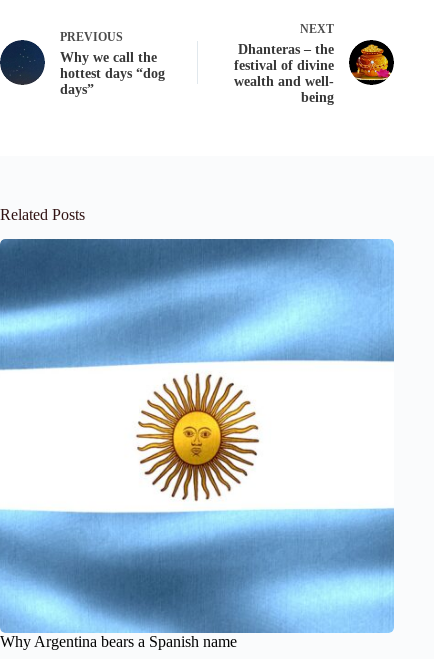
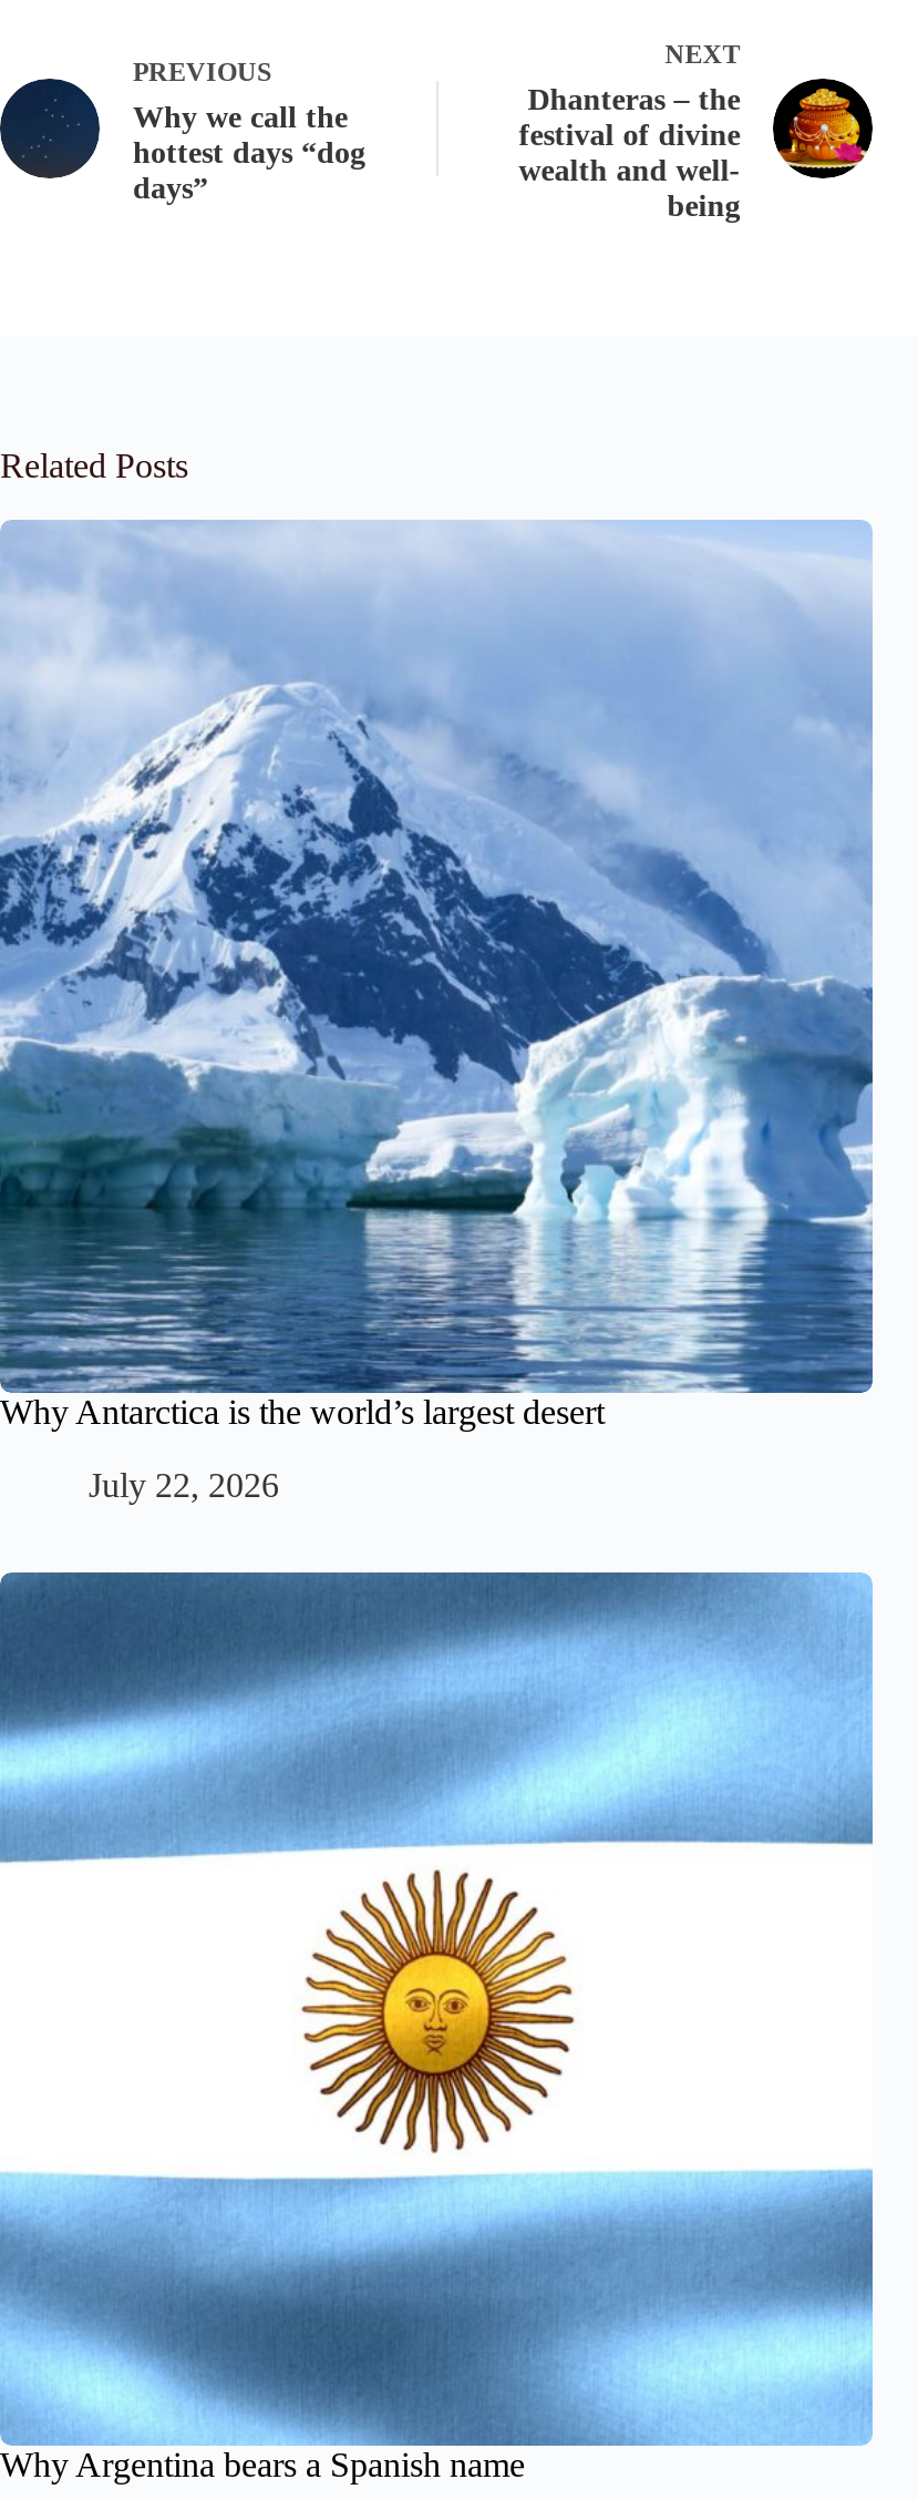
+ [image]
+ Why Antarctica is the world’s largest desert
+ July 22, 2026
